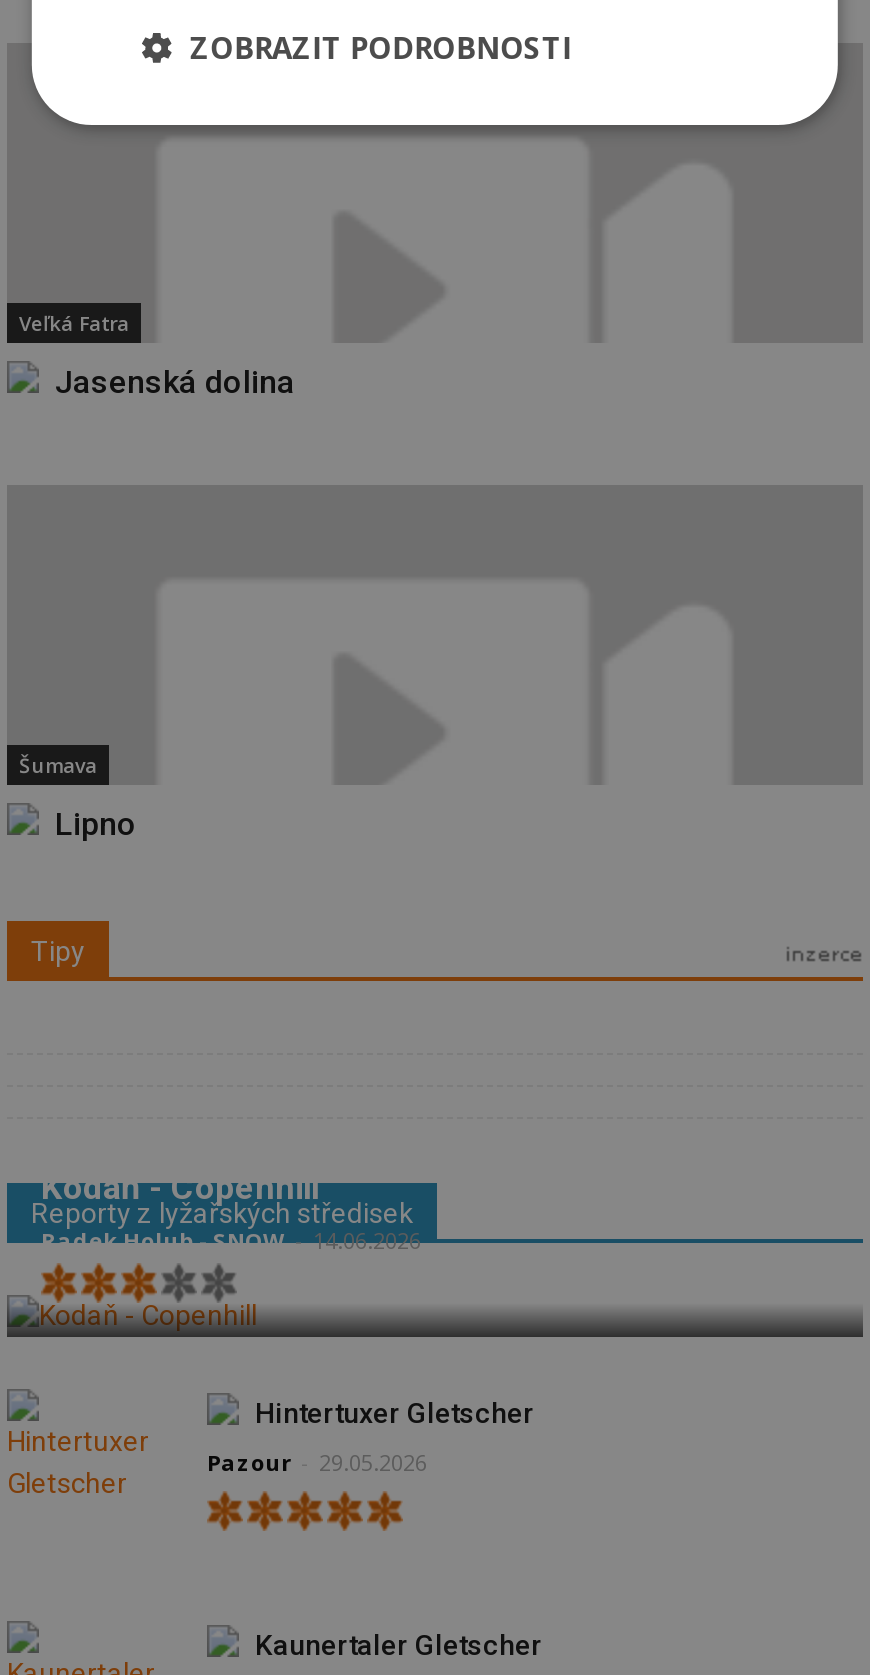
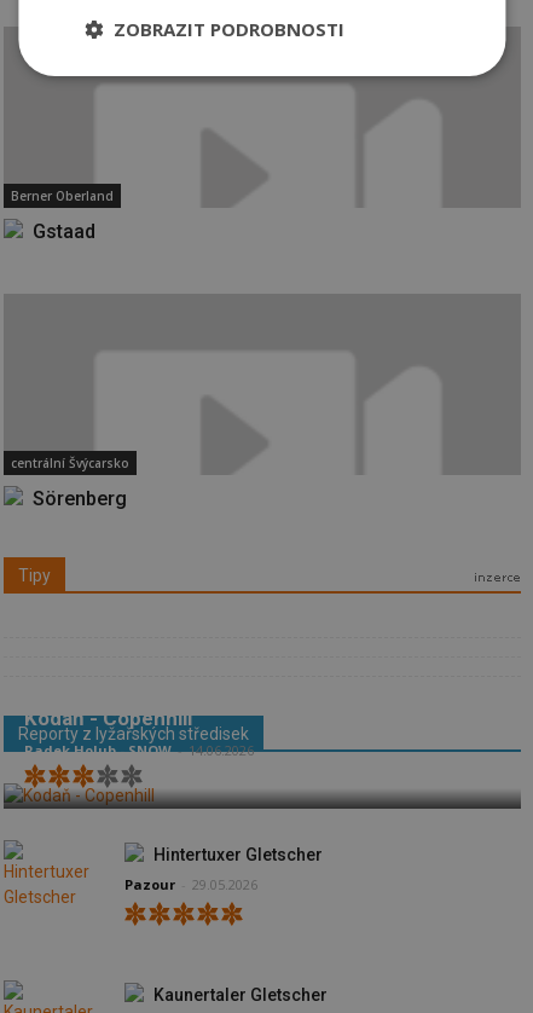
- Veľká Fatra
+ Berner Oberland

- Jasenská dolina
+ Gstaad

- Šumava
+ centrální Švýcarsko

- Lipno
+ Sörenberg
